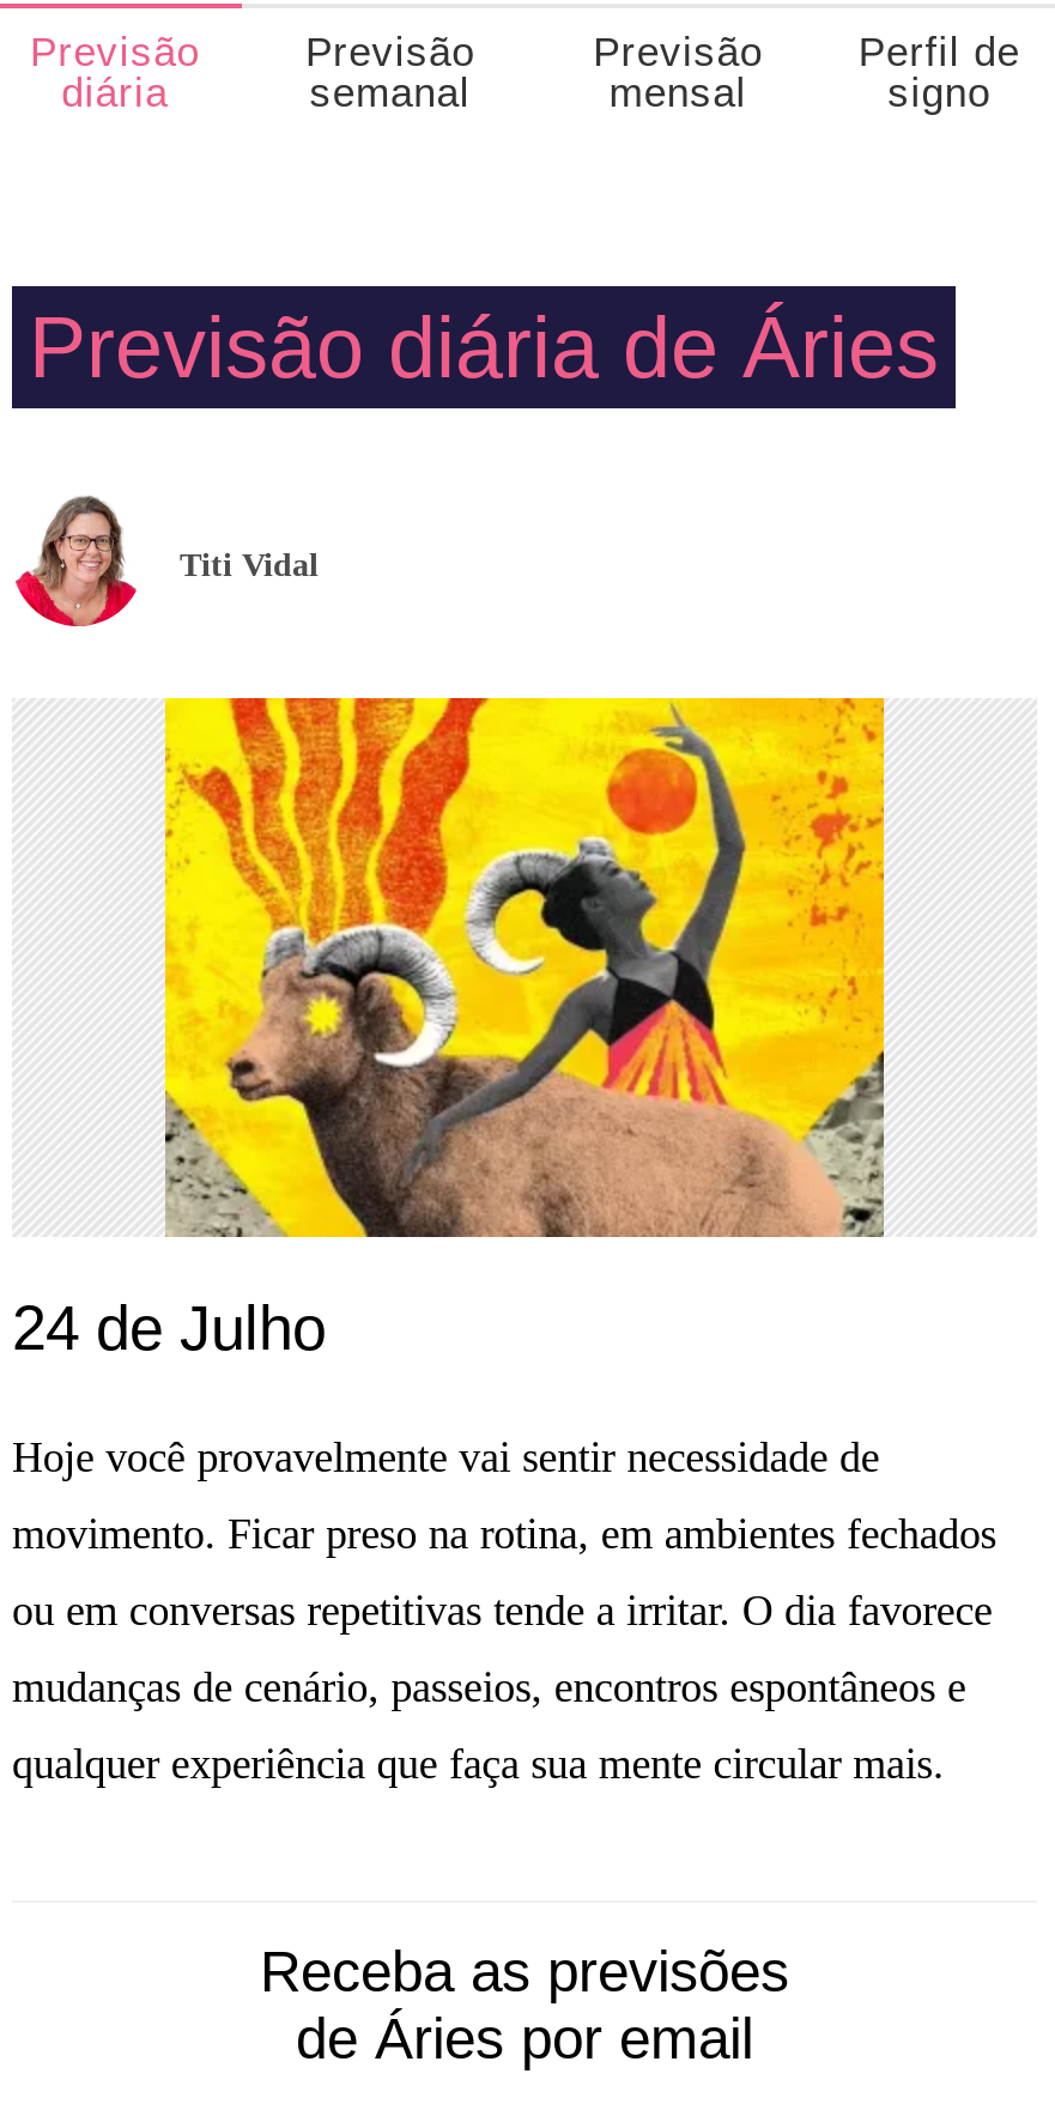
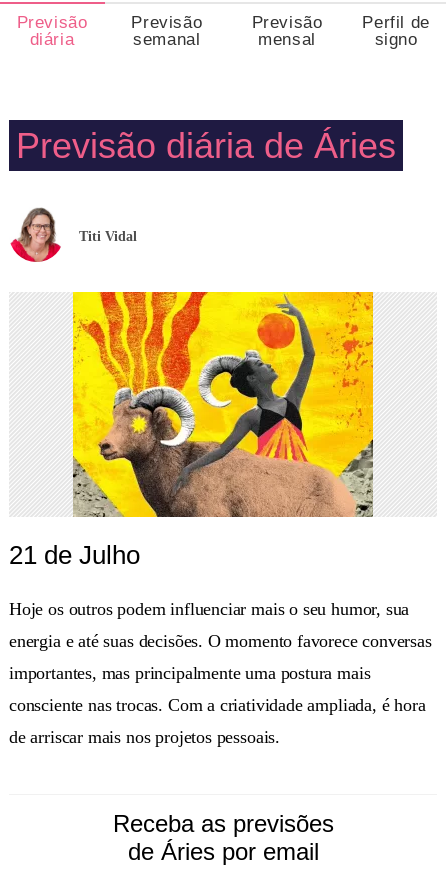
- 24 de Julho
+ 21 de Julho

- Hoje você provavelmente vai sentir necessidade de
+ Hoje os outros podem influenciar mais o seu humor, sua

- movimento. Ficar preso na rotina, em ambientes fechados
+ energia e até suas decisões. O momento favorece conversas

- ou em conversas repetitivas tende a irritar. O dia favorece
+ importantes, mas principalmente uma postura mais

- mudanças de cenário, passeios, encontros espontâneos e
+ consciente nas trocas. Com a criatividade ampliada, é hora

- qualquer experiência que faça sua mente circular mais.
+ de arriscar mais nos projetos pessoais.
